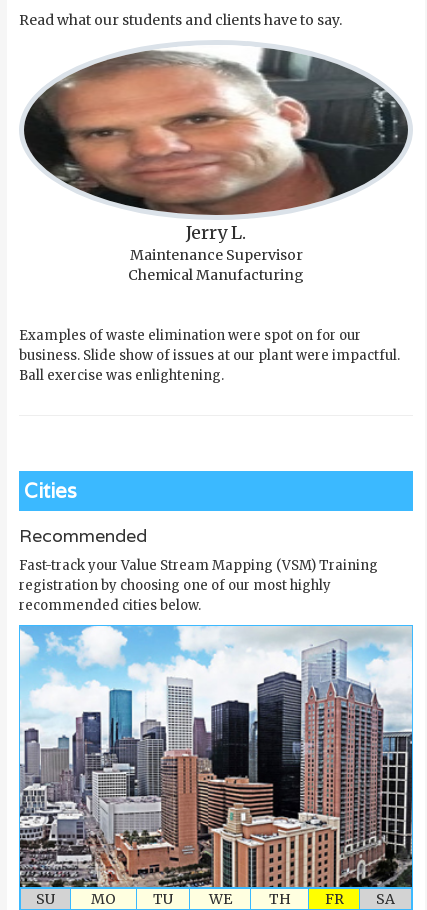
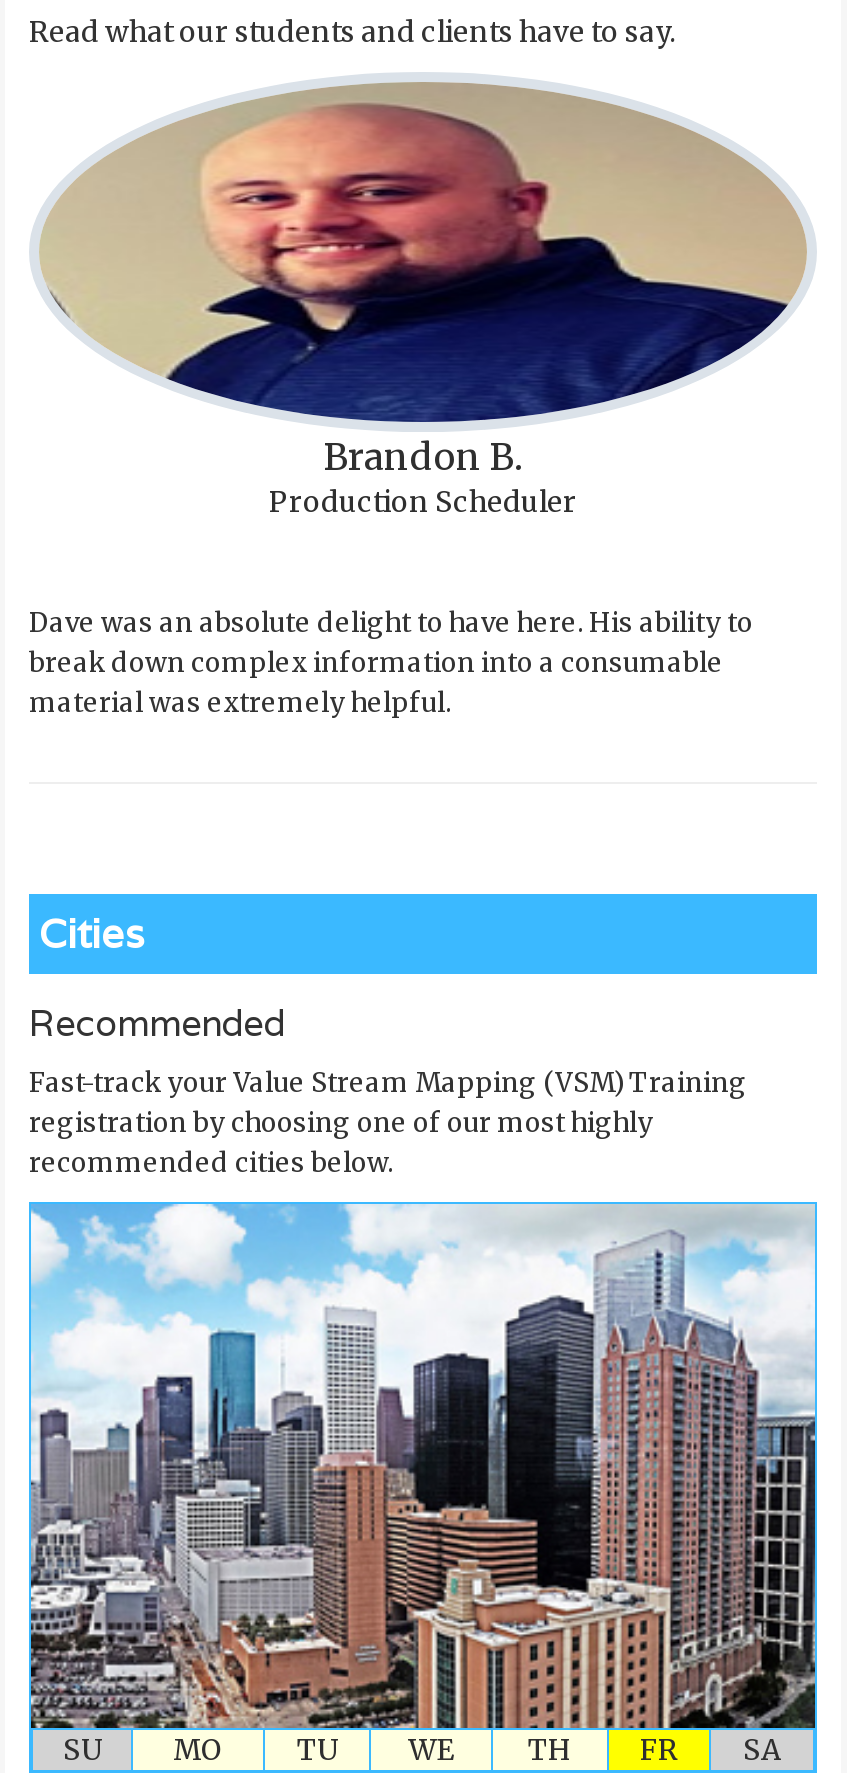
- [image]
- Jerry L.
- Maintenance Supervisor
- Chemical Manufacturing
+ [image]
+ Brandon B.
+ Production Scheduler

- Examples of waste elimination were spot on for our
- business. Slide show of issues at our plant were impactful.
- Ball exercise was enlightening.
+ Dave was an absolute delight to have here. His ability to
+ break down complex information into a consumable
+ material was extremely helpful.
